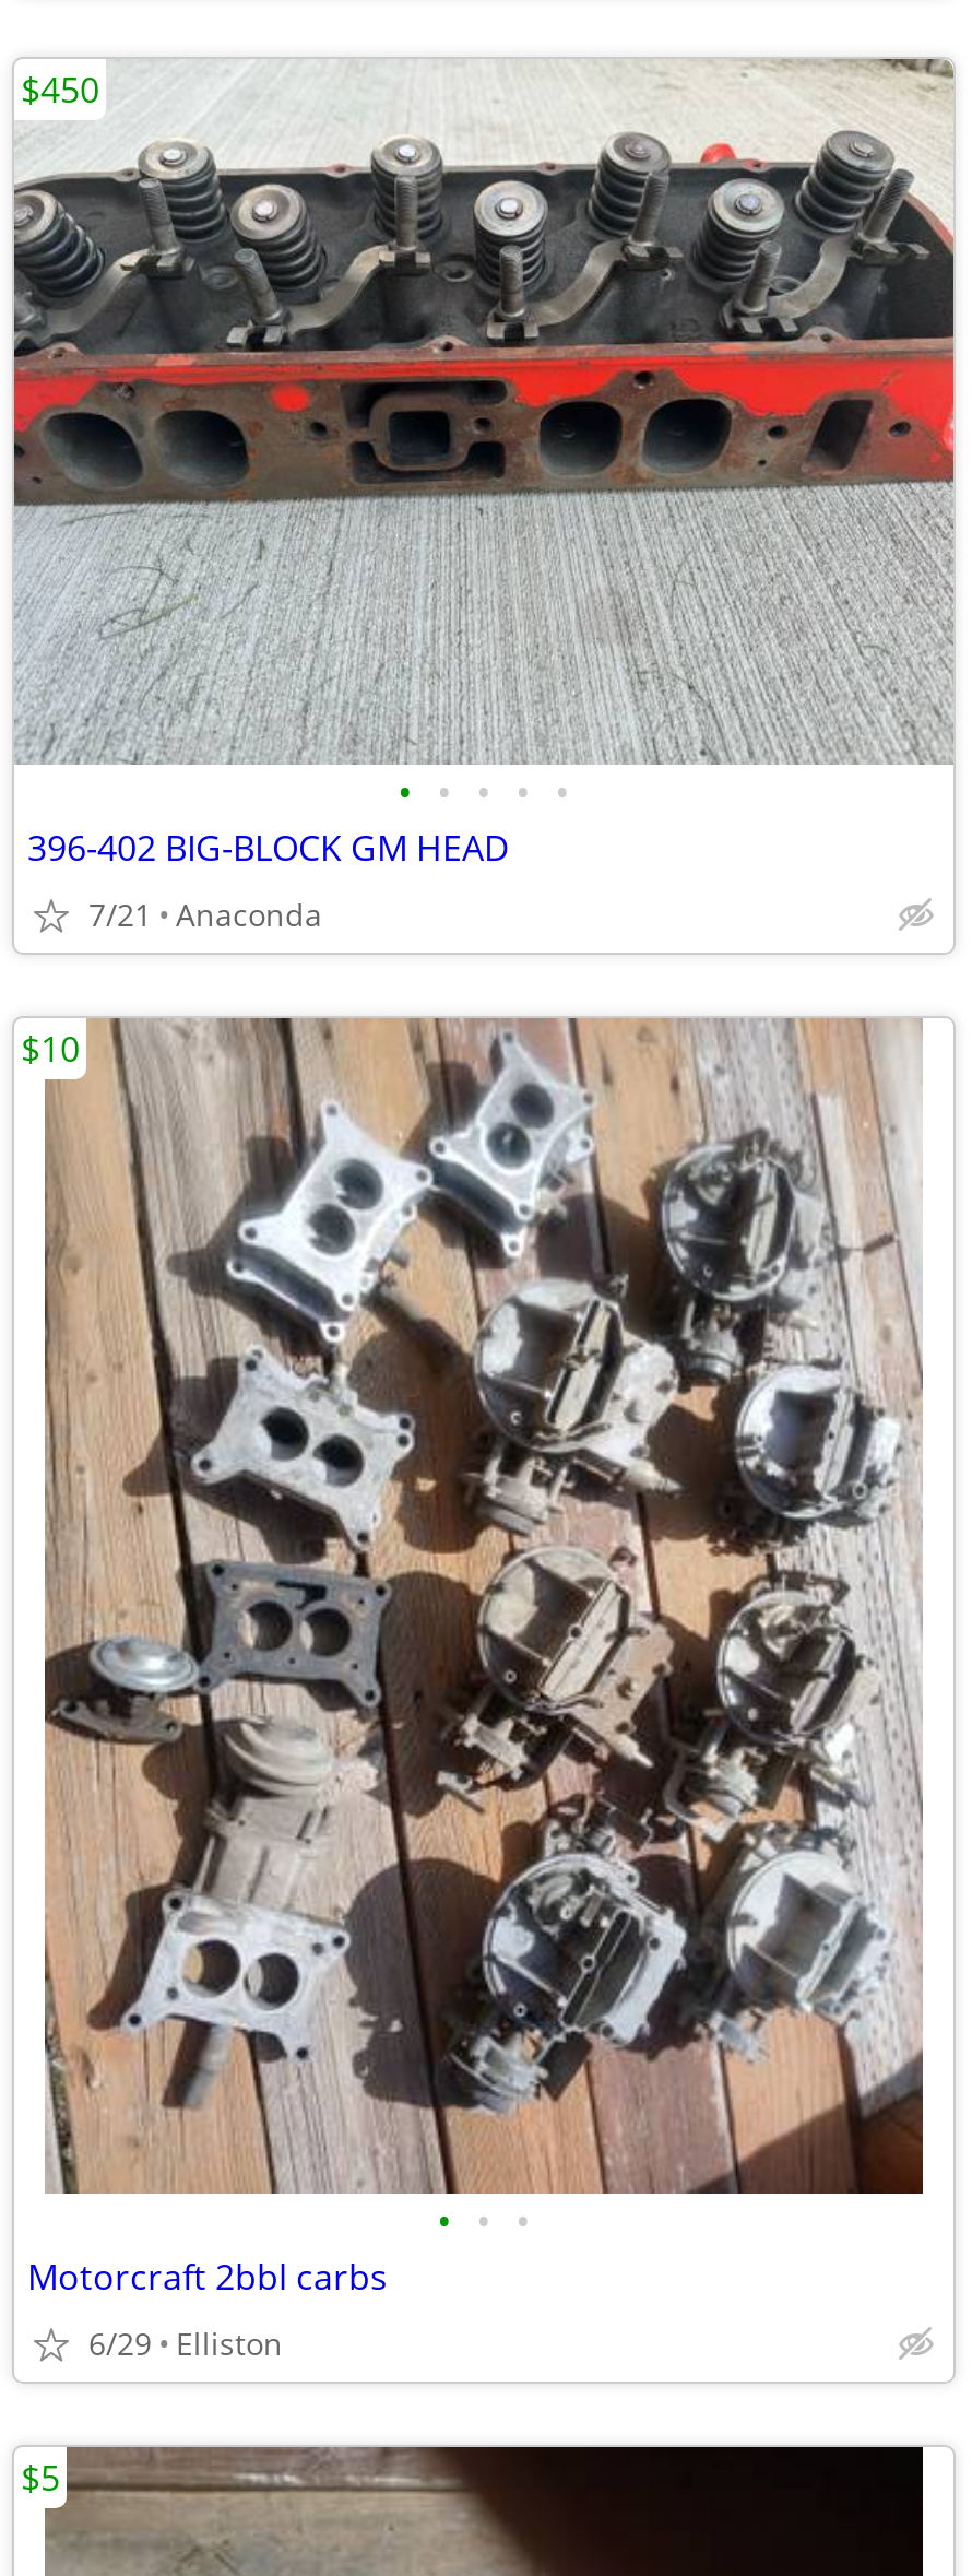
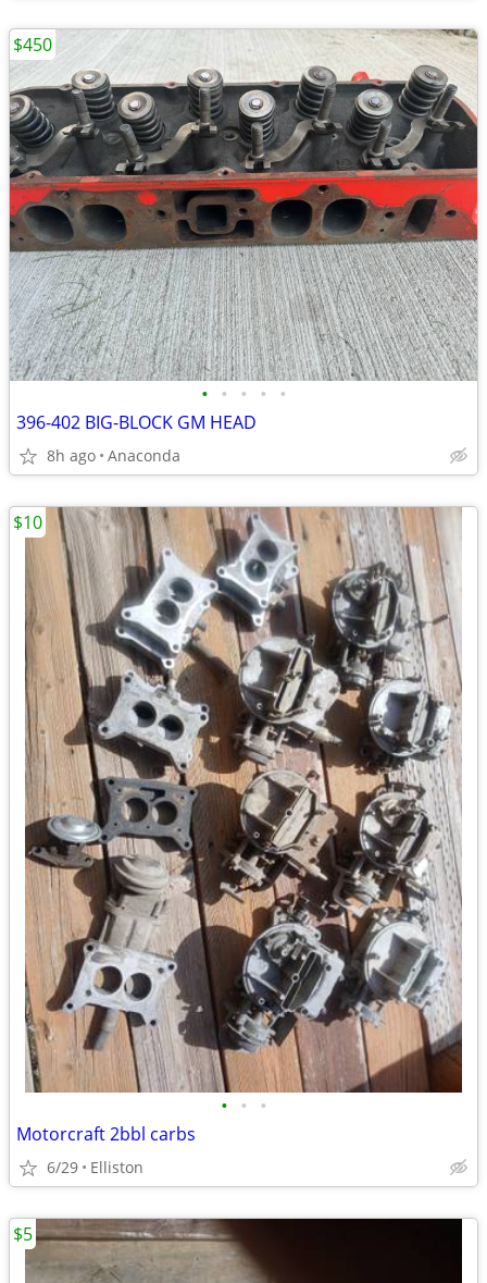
- 7/21 Anaconda
+ 8h ago Anaconda
